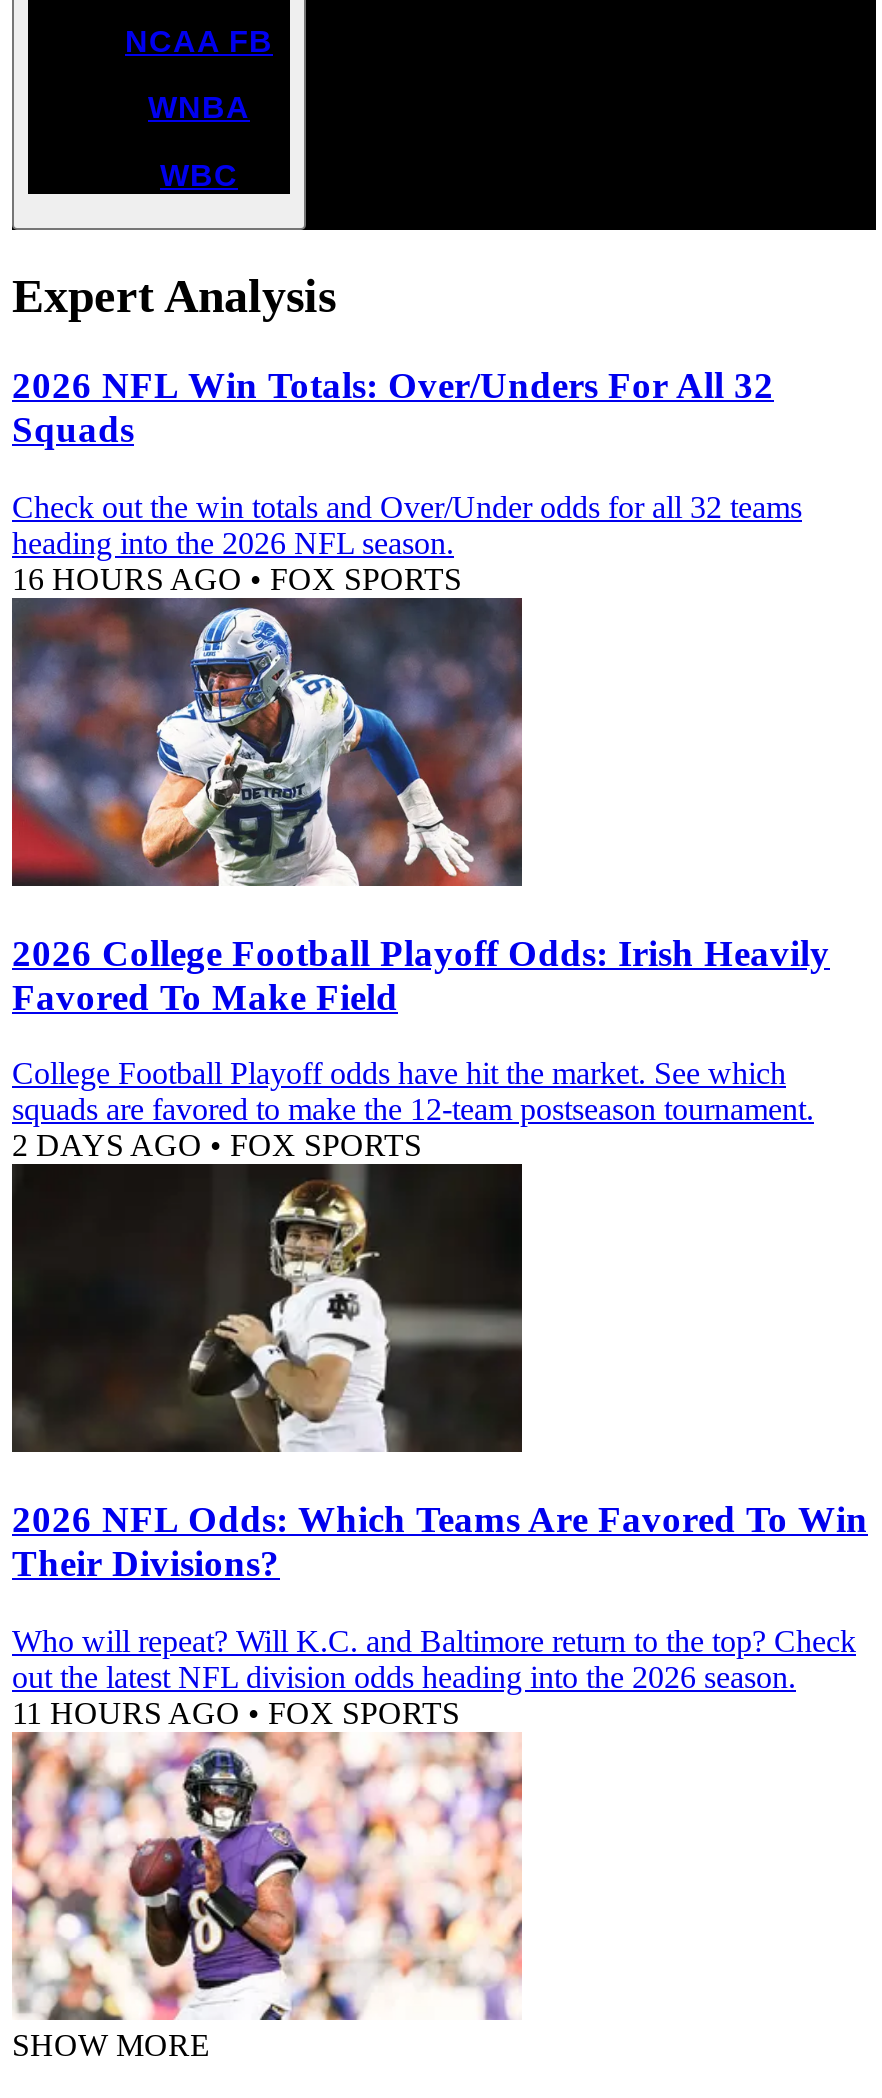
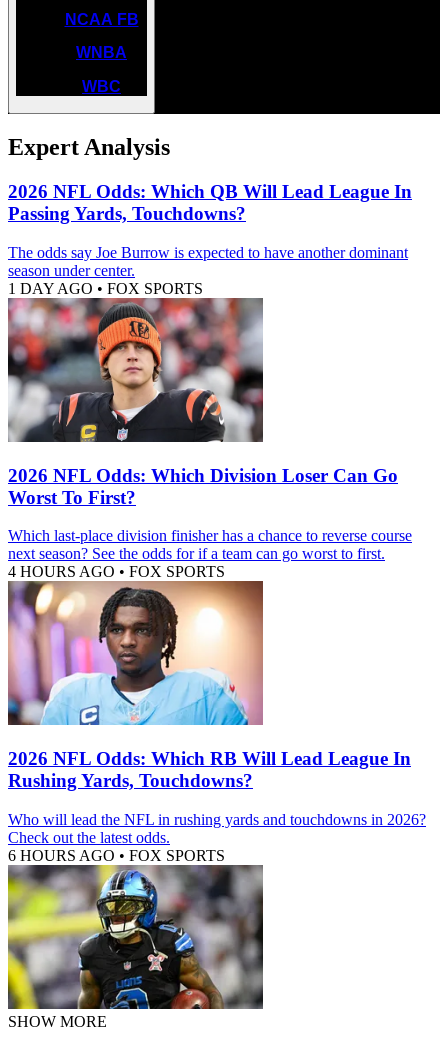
- 2026 NFL Win Totals: Over/Unders For All 32
- Squads
+ 2026 NFL Odds: Which QB Will Lead League In
+ Passing Yards, Touchdowns?

- Check out the win totals and Over/Under odds for all 32 teams
- heading into the 2026 NFL season.
- 16 HOURS AGO • FOX SPORTS
+ The odds say Joe Burrow is expected to have another dominant
+ season under center.
+ 1 DAY AGO • FOX SPORTS

- [image]
- 2026 College Football Playoff Odds: Irish Heavily
- Favored To Make Field
+ [image]
+ 2026 NFL Odds: Which Division Loser Can Go
+ Worst To First?

- [image]
- College Football Playoff odds have hit the market. See which
- squads are favored to make the 12-team postseason tournament.
- 2 DAYS AGO • FOX SPORTS
+ [image]
+ Which last-place division finisher has a chance to reverse course
+ next season? See the odds for if a team can go worst to first.
+ 4 HOURS AGO • FOX SPORTS

- 2026 NFL Odds: Which Teams Are Favored To Win
- Their Divisions?
+ 2026 NFL Odds: Which RB Will Lead League In
+ Rushing Yards, Touchdowns?

- Who will repeat? Will K.C. and Baltimore return to the top? Check
- out the latest NFL division odds heading into the 2026 season.
- 11 HOURS AGO • FOX SPORTS
+ Who will lead the NFL in rushing yards and touchdowns in 2026?
+ Check out the latest odds.
+ 6 HOURS AGO • FOX SPORTS

- [image]
+ [image]
